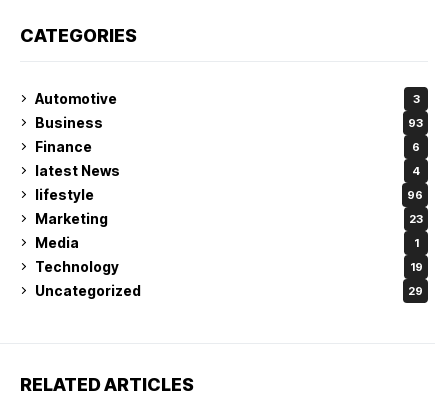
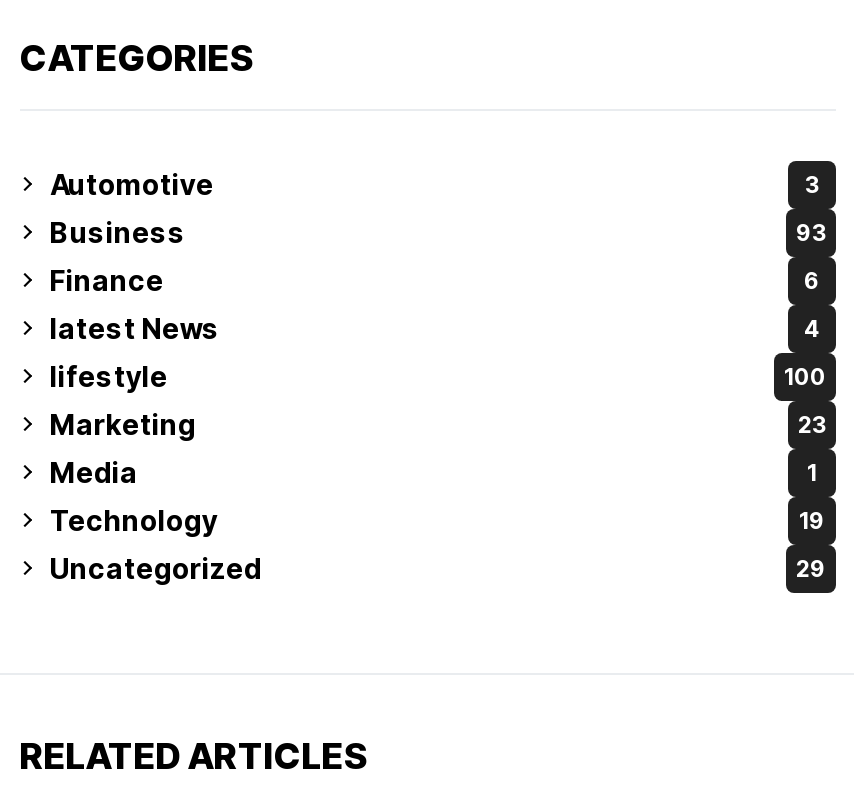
- 96
+ 100
